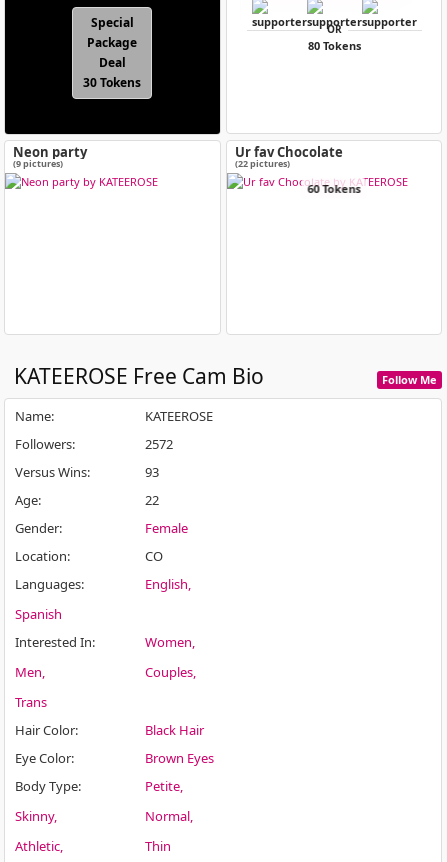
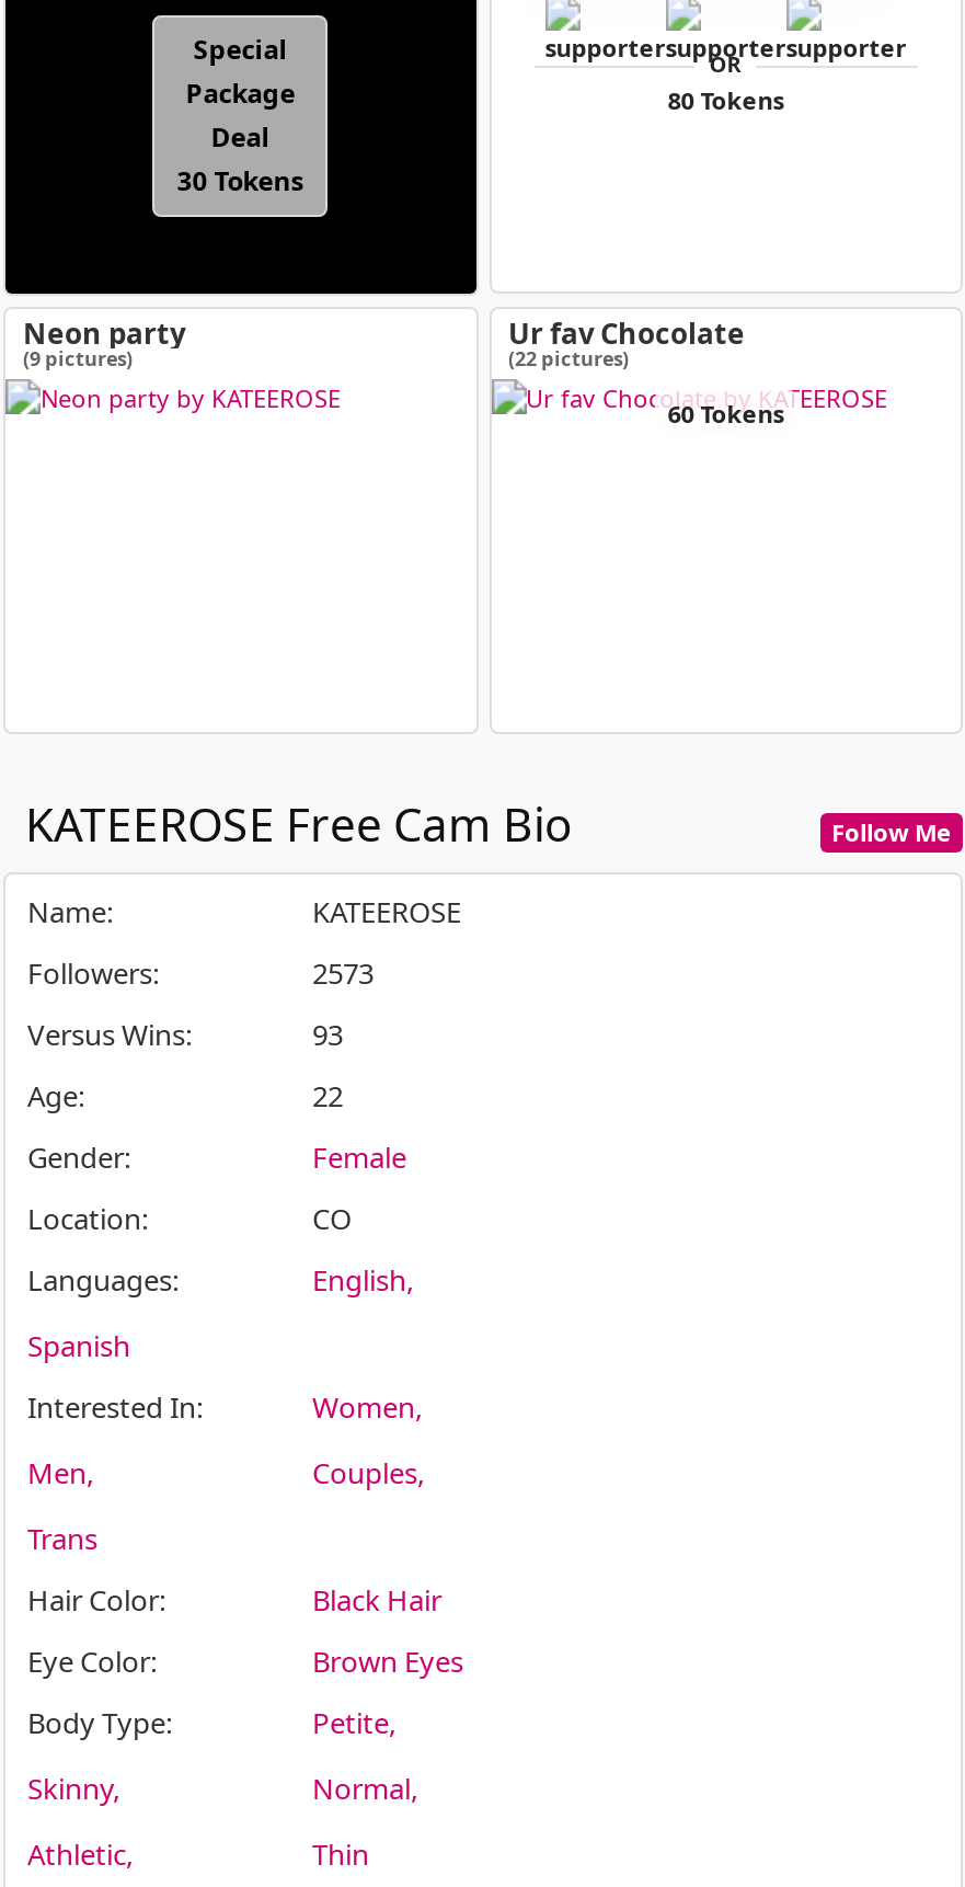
- 2572
+ 2573
